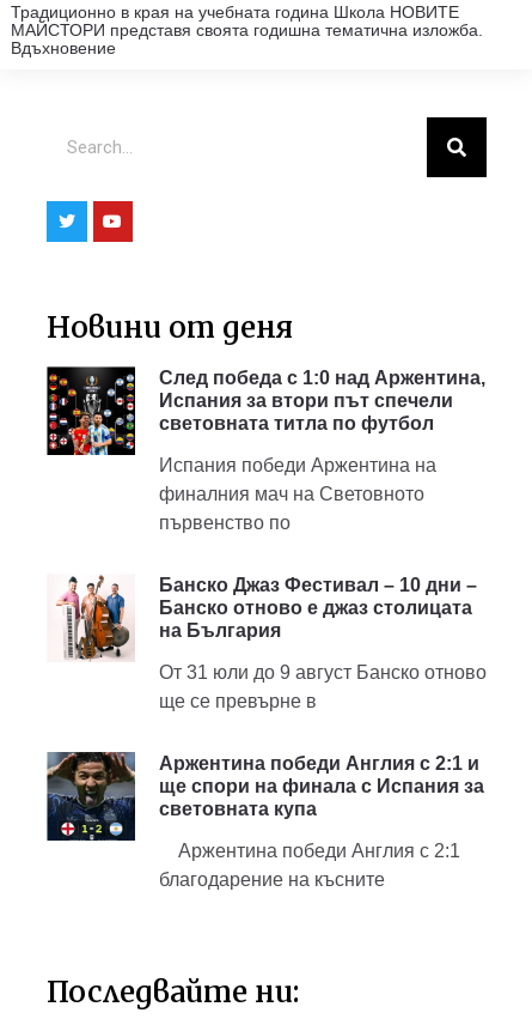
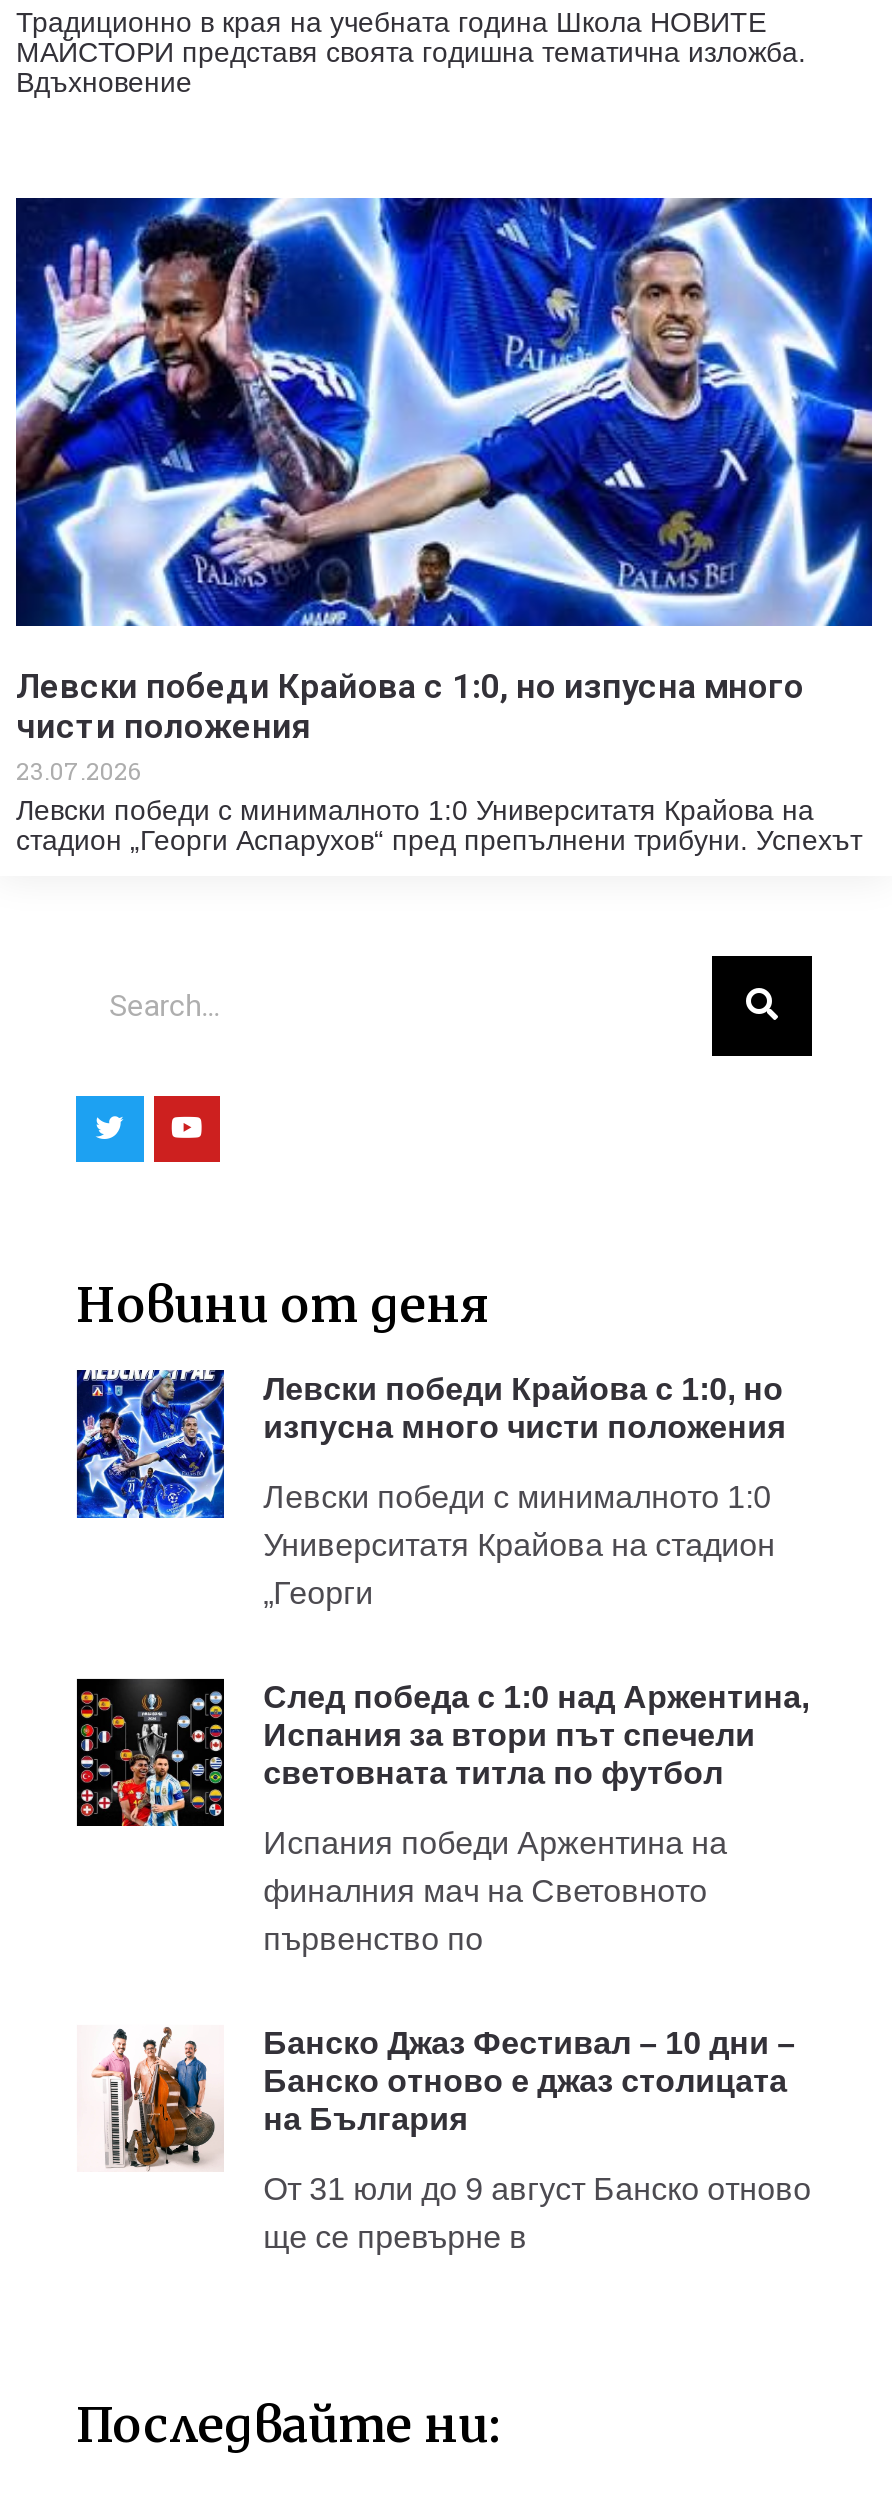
+ [image]
+ Левски победи Крайова с 1:0, но изпусна много
+ чисти положения
+ 23.07.2026
+ Левски победи с минималното 1:0 Университатя Крайова на
+ стадион „Георги Аспарухов“ пред препълнени трибуни. Успехът

+ [image]
+ Левски победи Крайова с 1:0, но
+ изпусна много чисти положения
+ Левски победи с минималното 1:0
+ Университатя Крайова на стадион
+ „Георги

moved down: [image] | След победа с 1:0 над Аржентина, | Испания за втори път спечели | ... | От 31 юли до 9 август Банско отново | ще се превърне в

- [image]
- Аржентина победи Англия с 2:1 и
- ще спори на финала с Испания за
- световната купа
- Аржентина победи Англия с 2:1
- благодарение на късните
